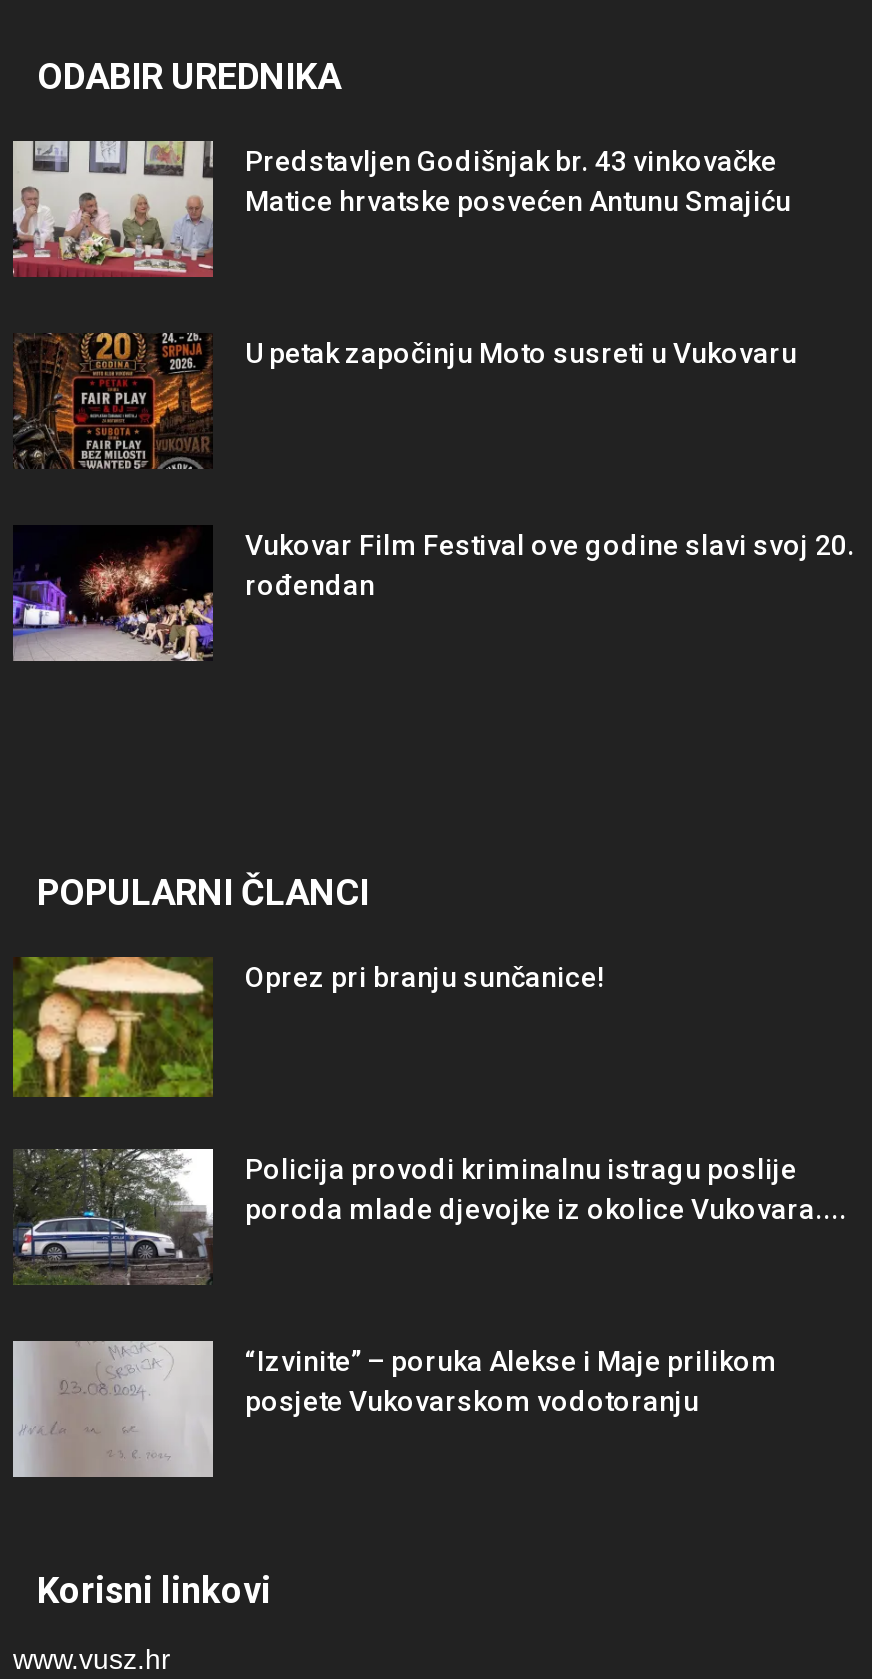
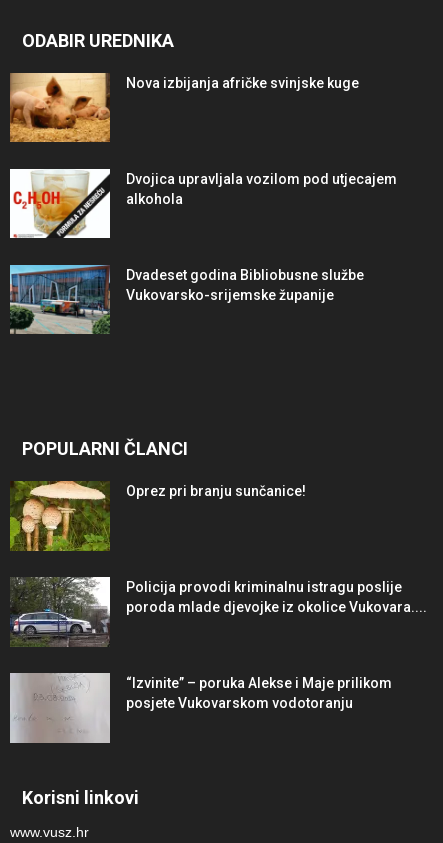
- [image]
- Predstavljen Godišnjak br. 43 vinkovačke
- Matice hrvatske posvećen Antunu Smajiću
+ [image]
+ Nova izbijanja afričke svinjske kuge

- [image]
- U petak započinju Moto susreti u Vukovaru
+ [image]
+ Dvojica upravljala vozilom pod utjecajem
+ alkohola

- [image]
- Vukovar Film Festival ove godine slavi svoj 20.
- rođendan
+ [image]
+ Dvadeset godina Bibliobusne službe
+ Vukovarsko-srijemske županije
